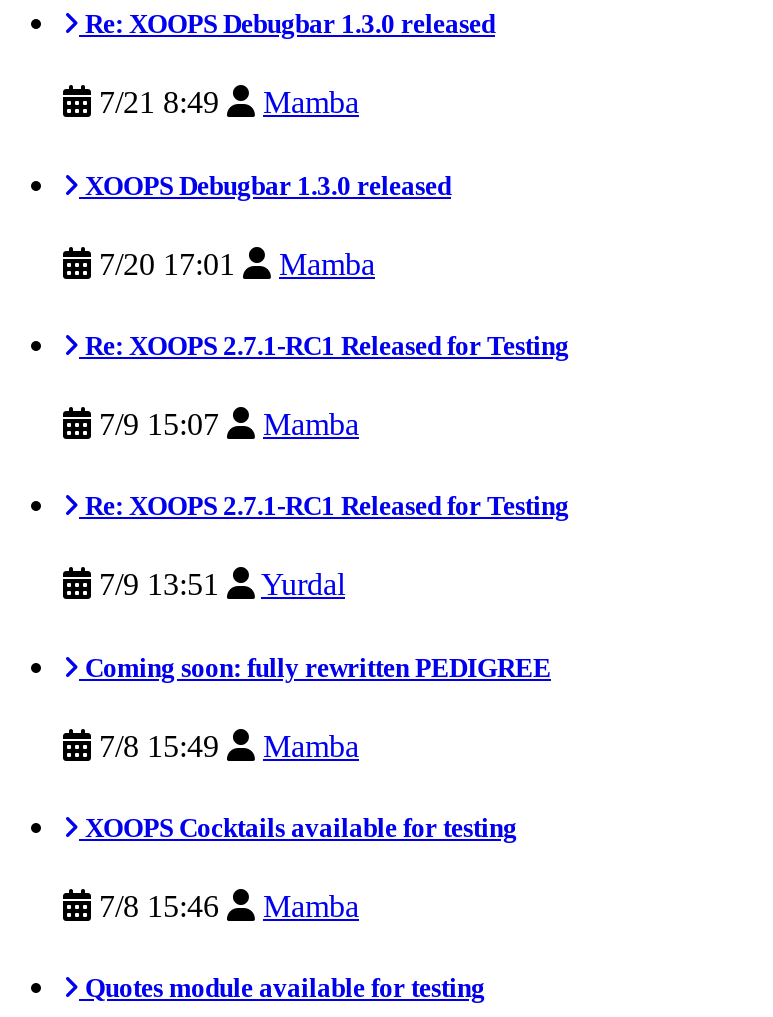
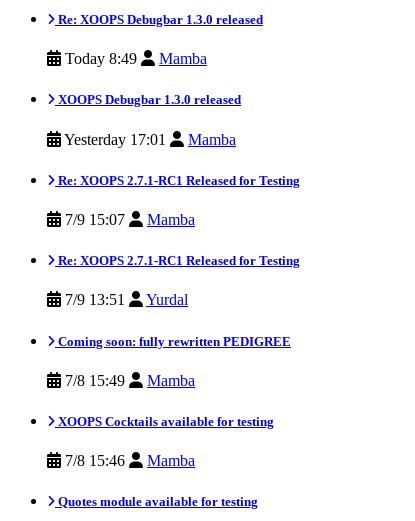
- 7/21 8:49 Mamba
+ Today 8:49 Mamba

- 7/20 17:01 Mamba
+ Yesterday 17:01 Mamba
